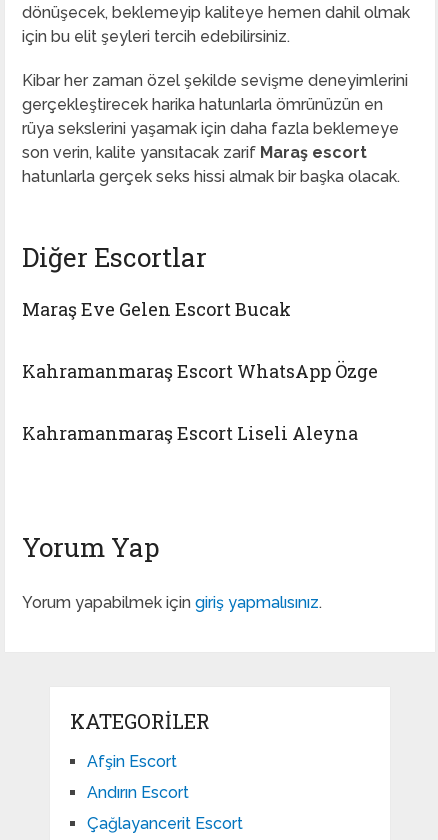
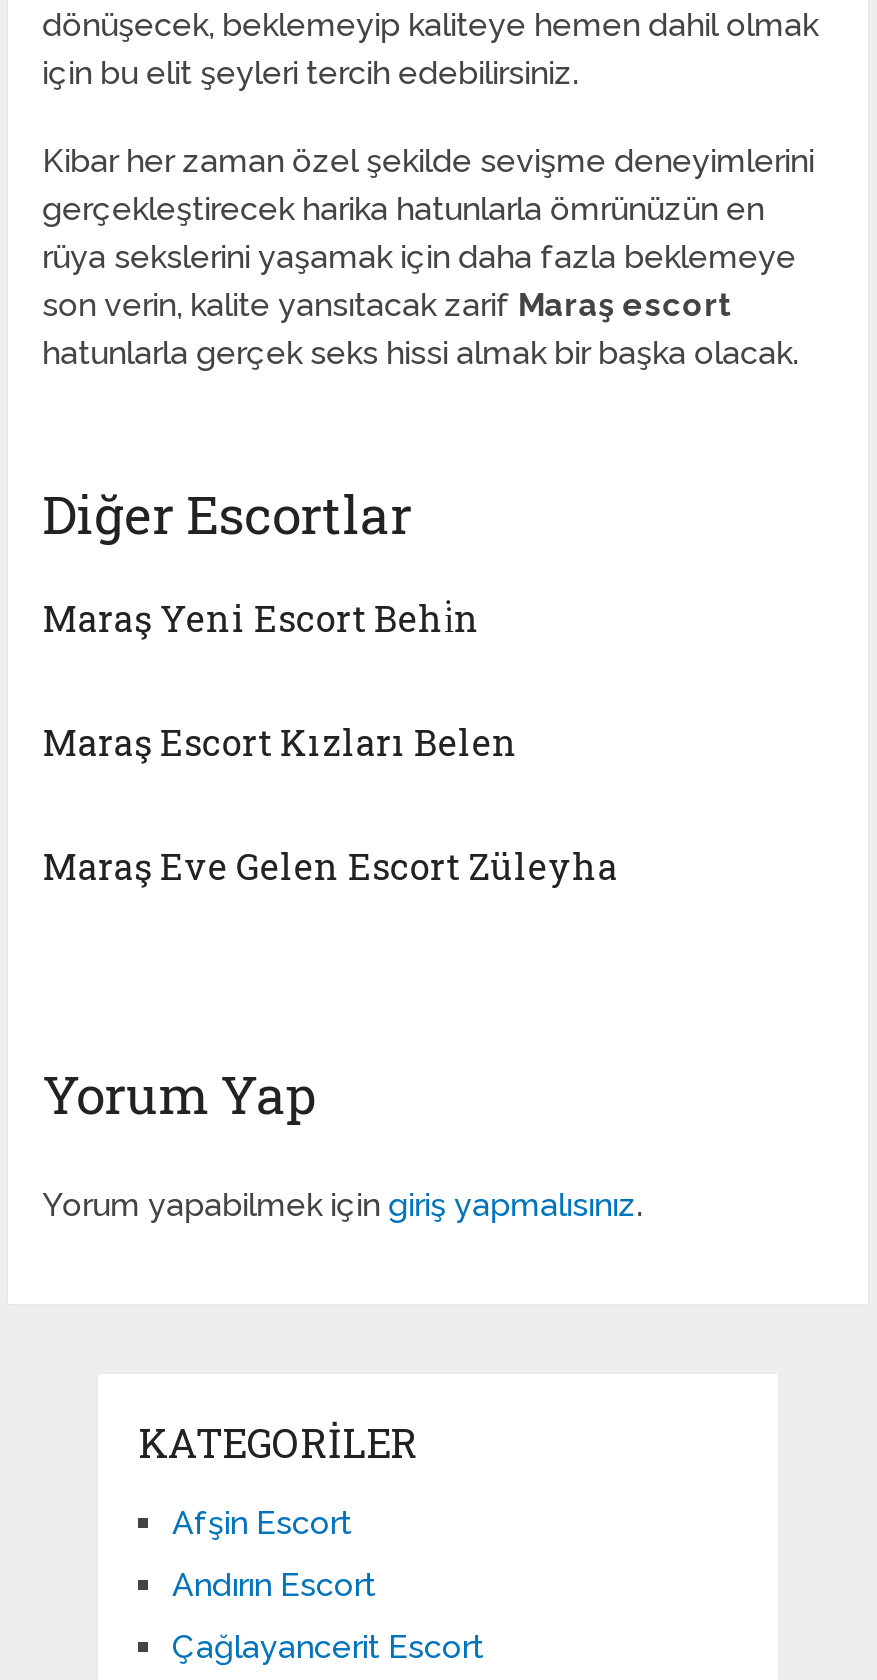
- Maraş Eve Gelen Escort Bucak
+ Maraş Yeni Escort Behi̇n

- Kahramanmaraş Escort WhatsApp Özge
+ Maraş Escort Kızları Belen

- Kahramanmaraş Escort Liseli Aleyna
+ Maraş Eve Gelen Escort Züleyha
